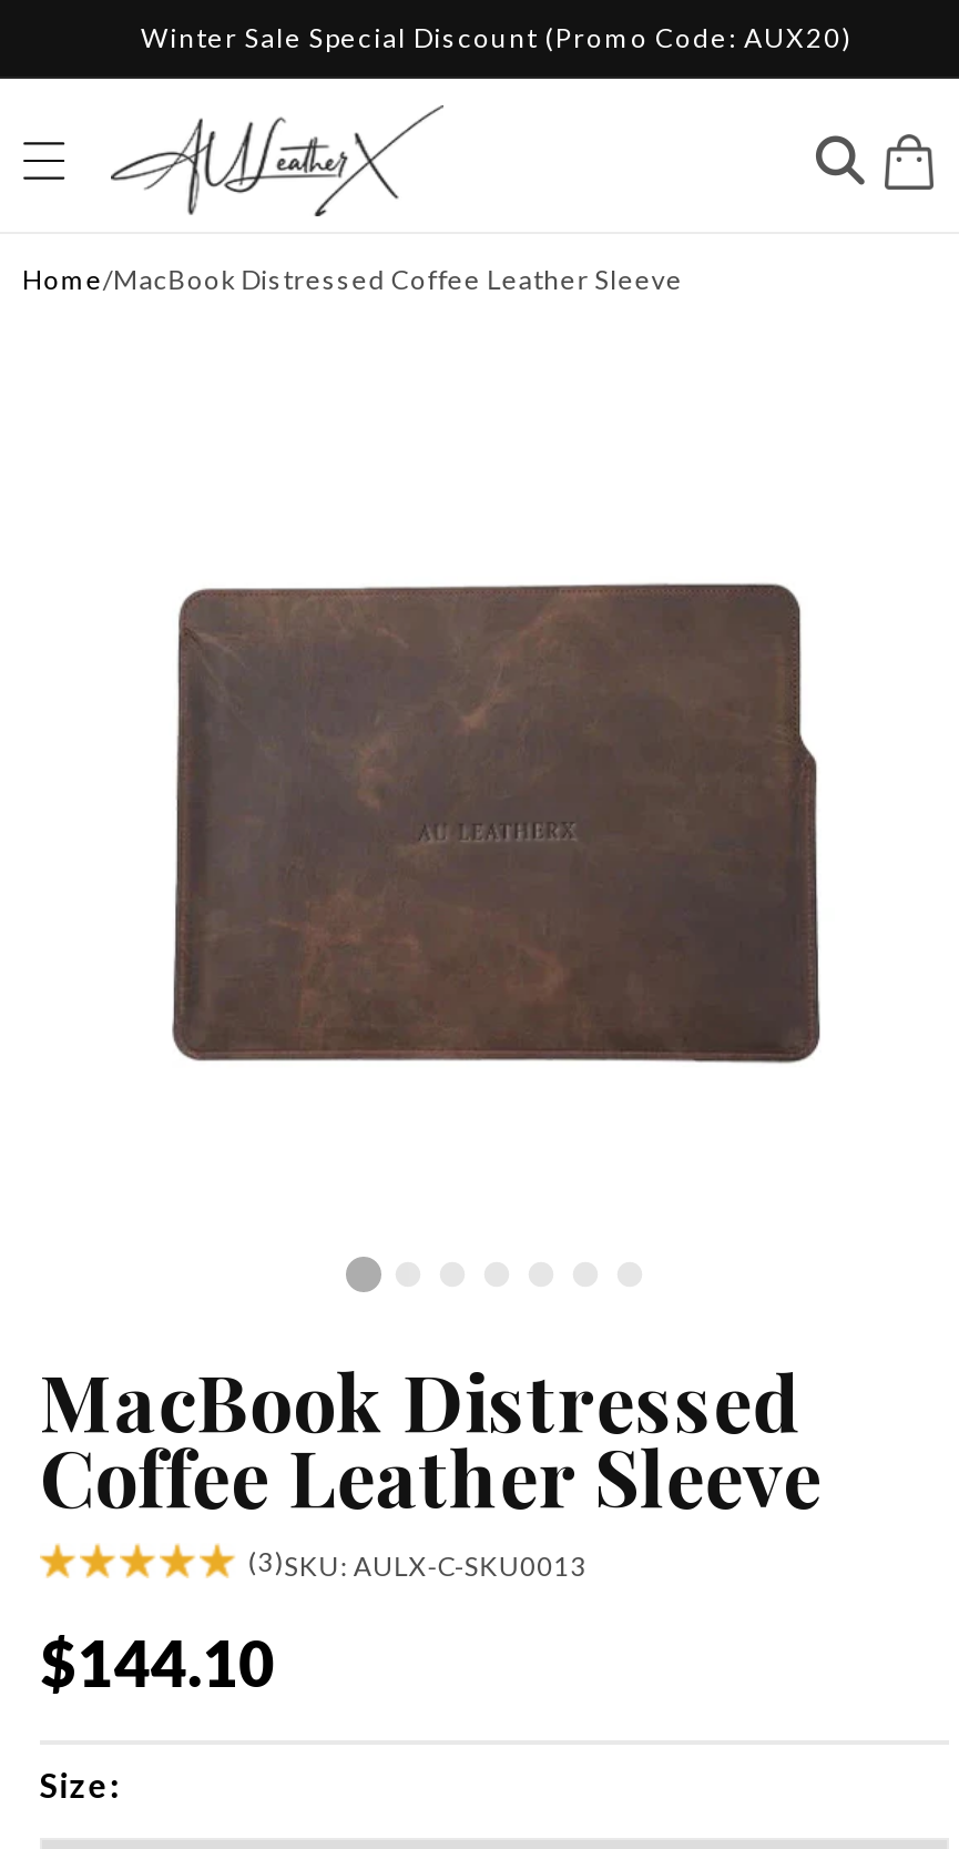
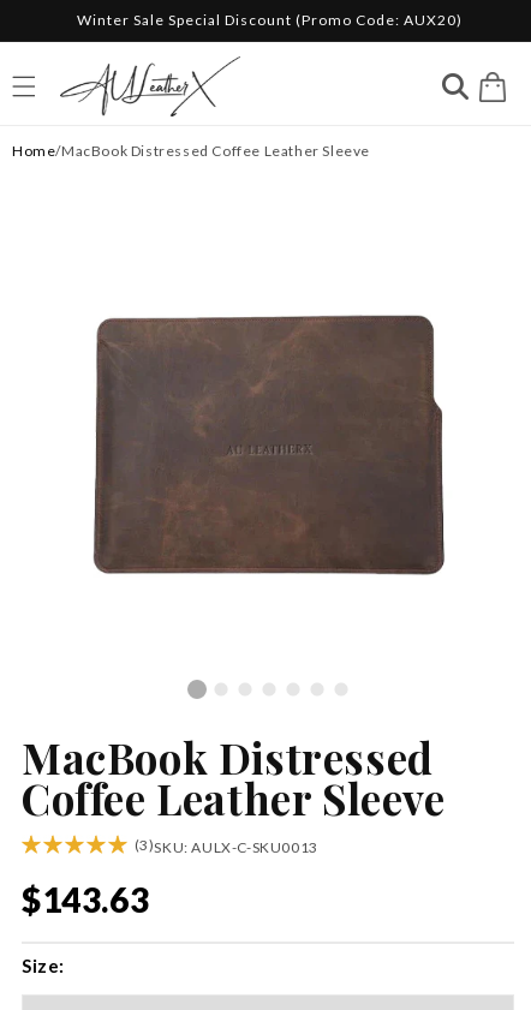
- $144.10
+ $143.63
